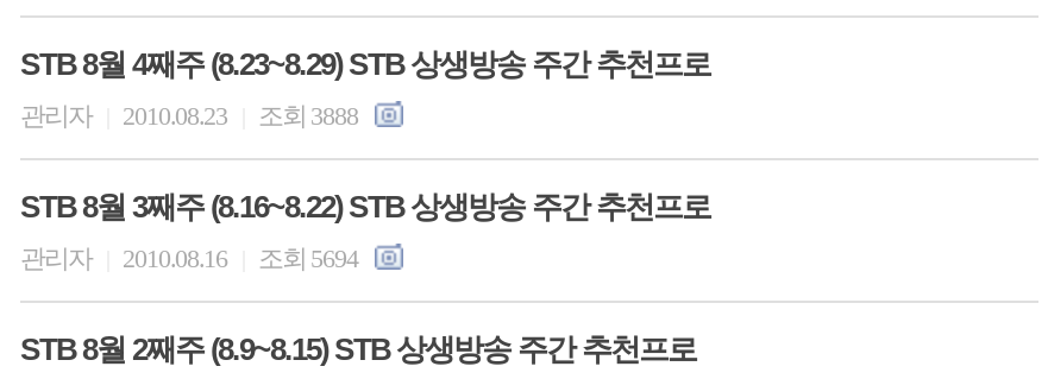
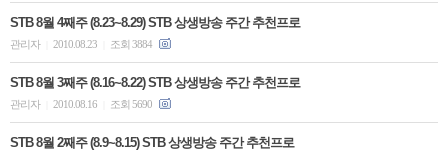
- 관리자 2010.08.23 조회 3888
+ 관리자 2010.08.23 조회 3884

- 관리자 2010.08.16 조회 5694
+ 관리자 2010.08.16 조회 5690
